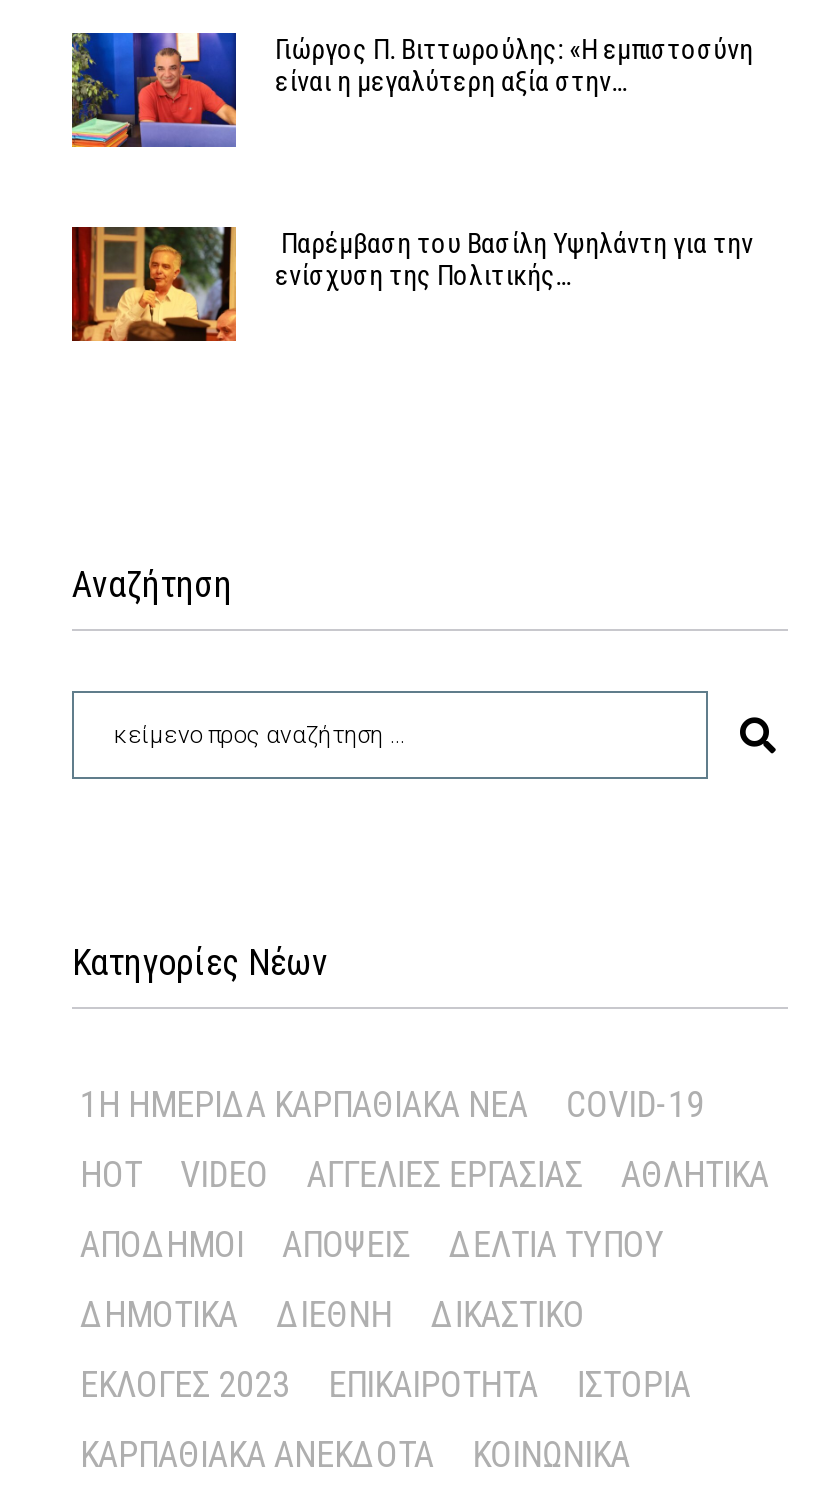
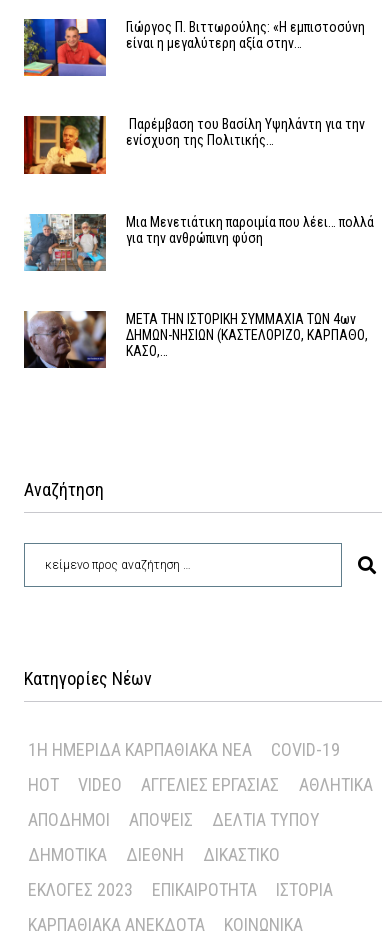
+ [image]
+ Μια Μενετιάτικη παροιμία που λέει… πολλά
+ για την ανθρώπινη φύση

+ [image]
+ ΜΕΤΑ ΤΗΝ ΙΣΤΟΡΙΚΗ ΣΥΜΜΑΧΙΑ ΤΩΝ 4ων
+ ΔΗΜΩΝ-ΝΗΣΙΩΝ (ΚΑΣΤΕΛΟΡΙΖΟ, ΚΑΡΠΑΘΟ,
+ ΚΑΣΟ,…
